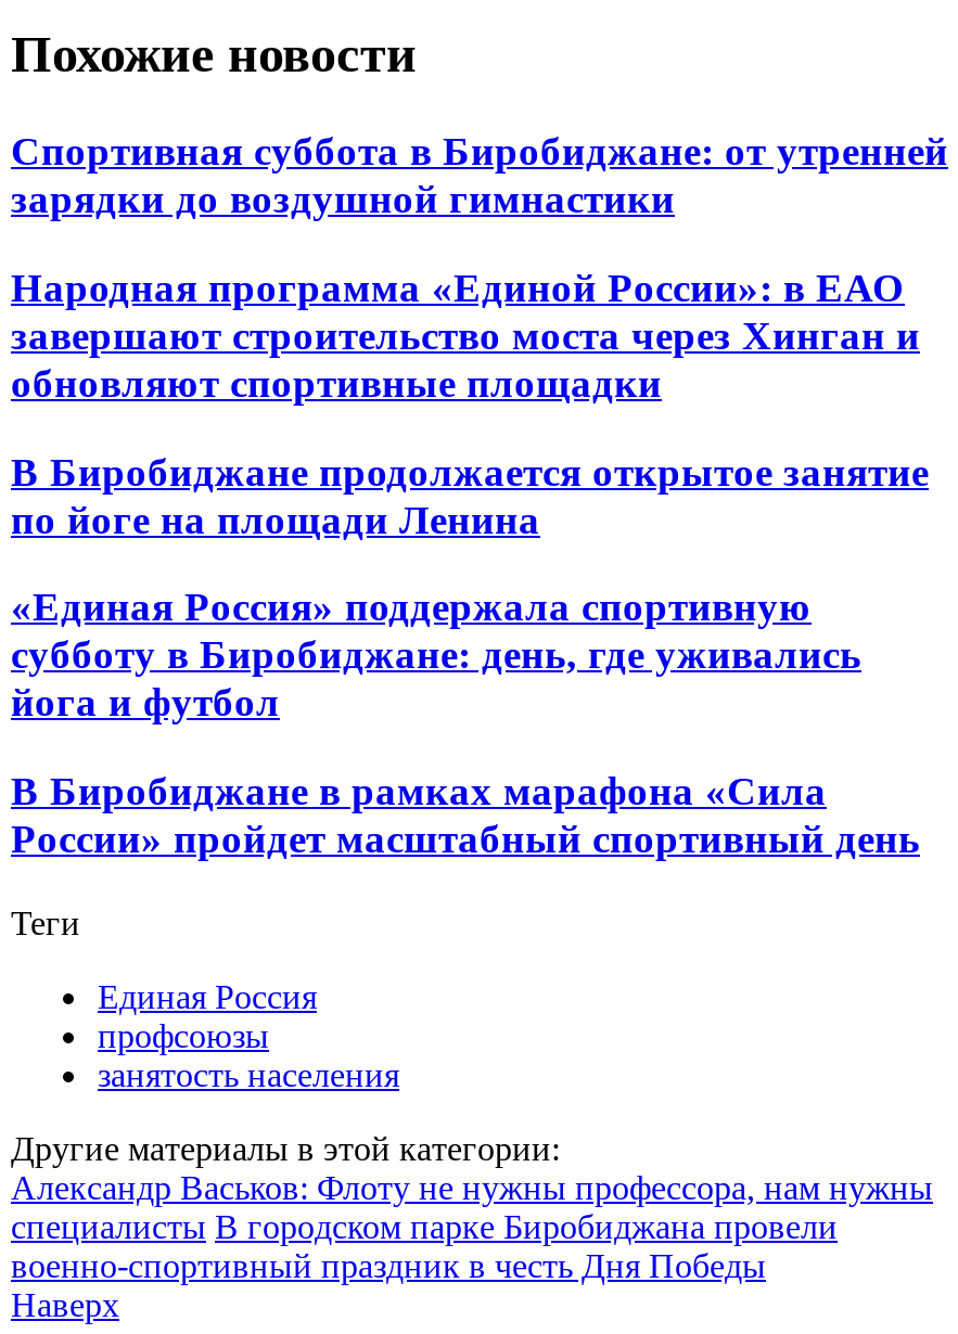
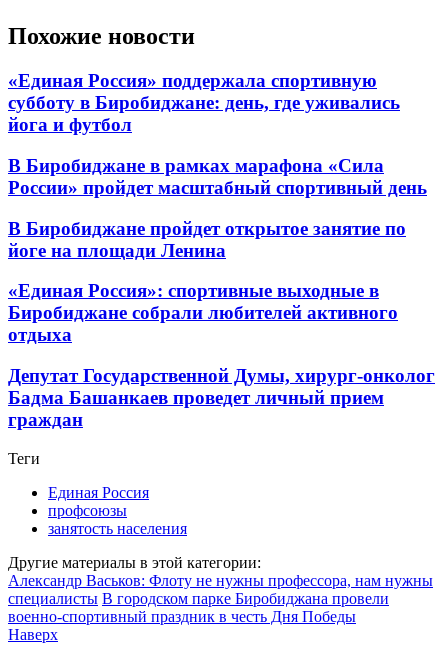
- Спортивная суббота в Биробиджане: от утренней
- зарядки до воздушной гимнастики
- Народная программа «Единой России»: в ЕАО
- завершают строительство моста через Хинган и
- обновляют спортивные площадки
- В Биробиджане продолжается открытое занятие
- по йоге на площади Ленина

moved up: «Единая Россия» поддержала спортивную | субботу в Биробиджане: день, где уживались | йога и футбол | В Биробиджане в рамках марафона «Сила | России» пройдет масштабный спортивный день

+ В Биробиджане пройдет открытое занятие по
+ йоге на площади Ленина
+ «Единая Россия»: спортивные выходные в
+ Биробиджане собрали любителей активного
+ отдыха
+ Депутат Государственной Думы, хирург-онколог
+ Бадма Башанкаев проведет личный прием
+ граждан
